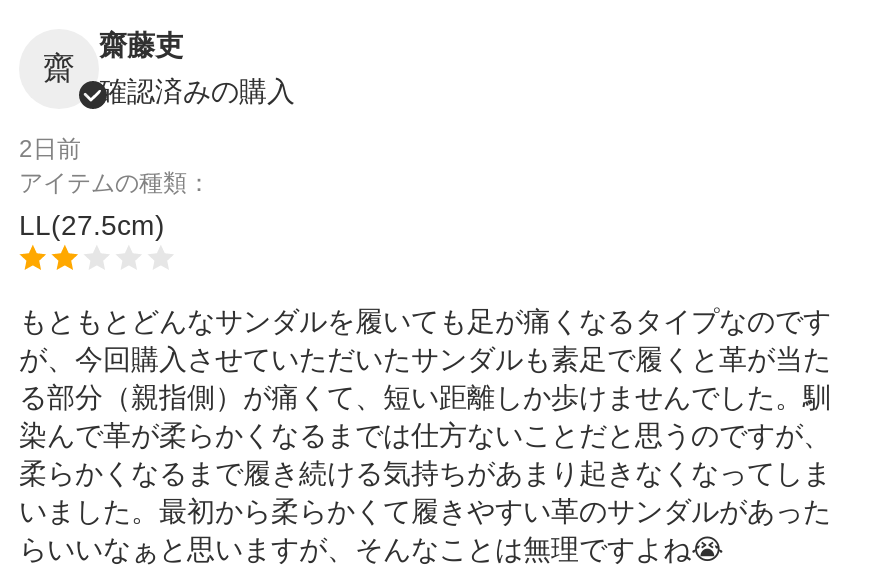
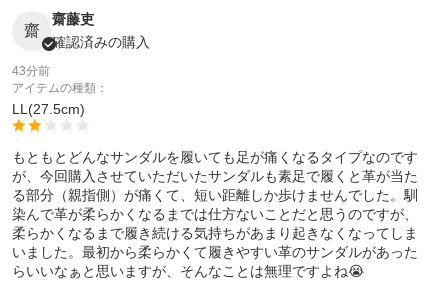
- 2日前
+ 43分前
